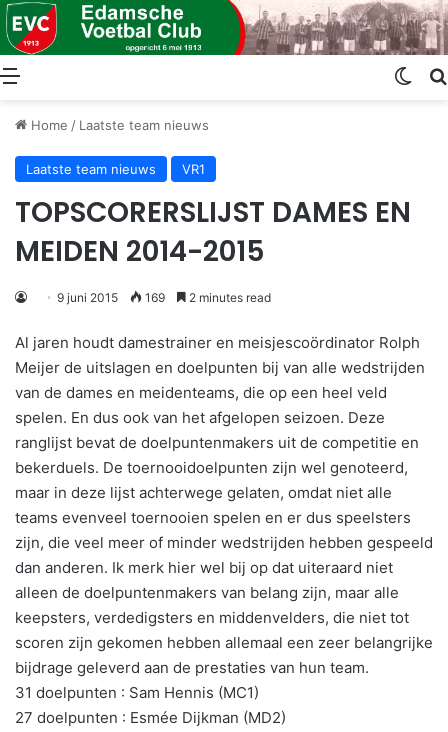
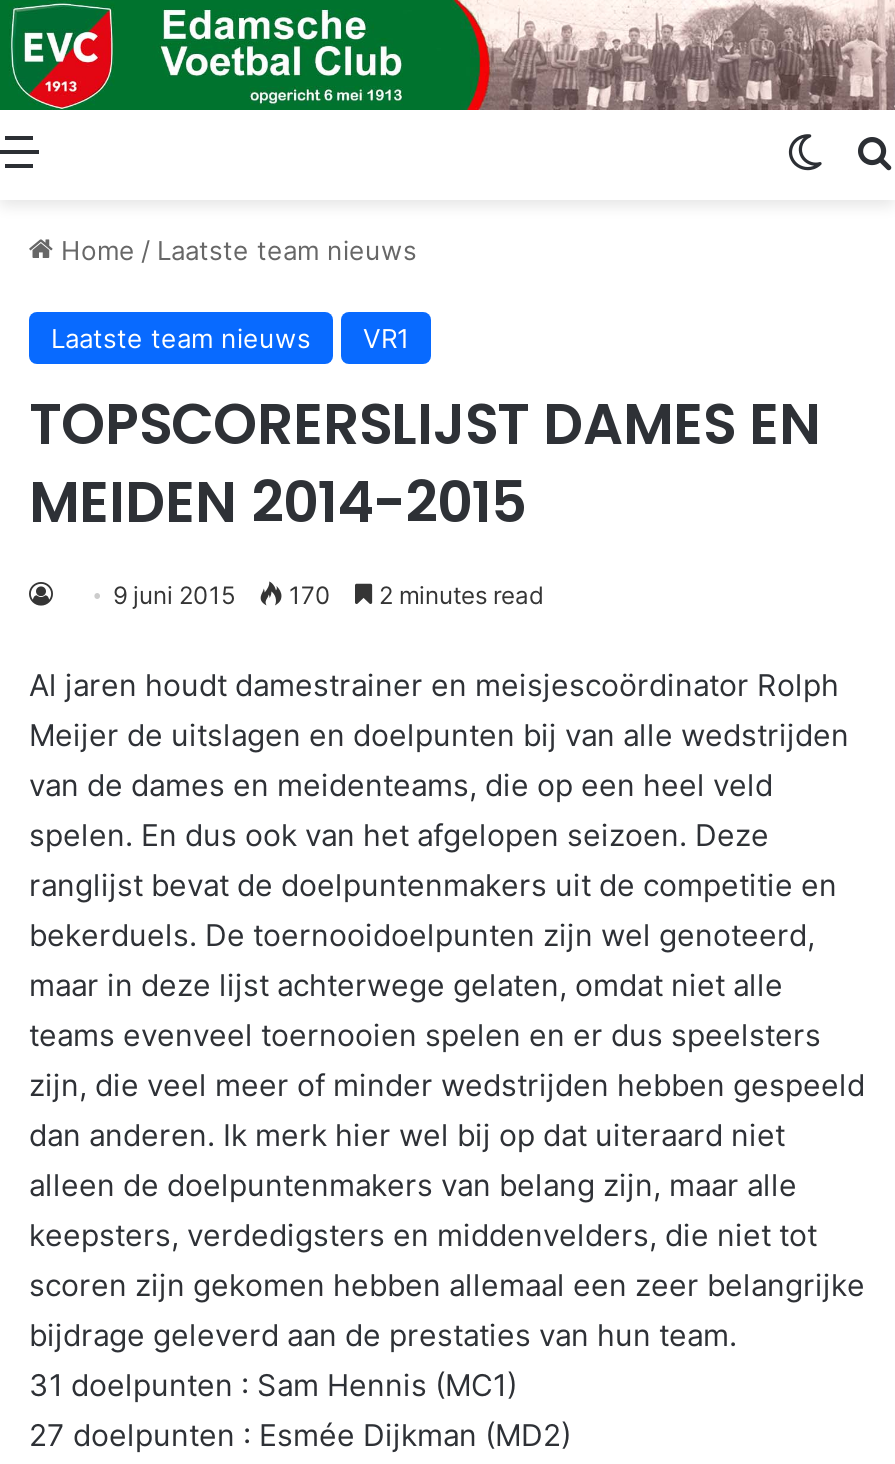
- 9 juni 2015 169 2 minutes read
+ 9 juni 2015 170 2 minutes read
